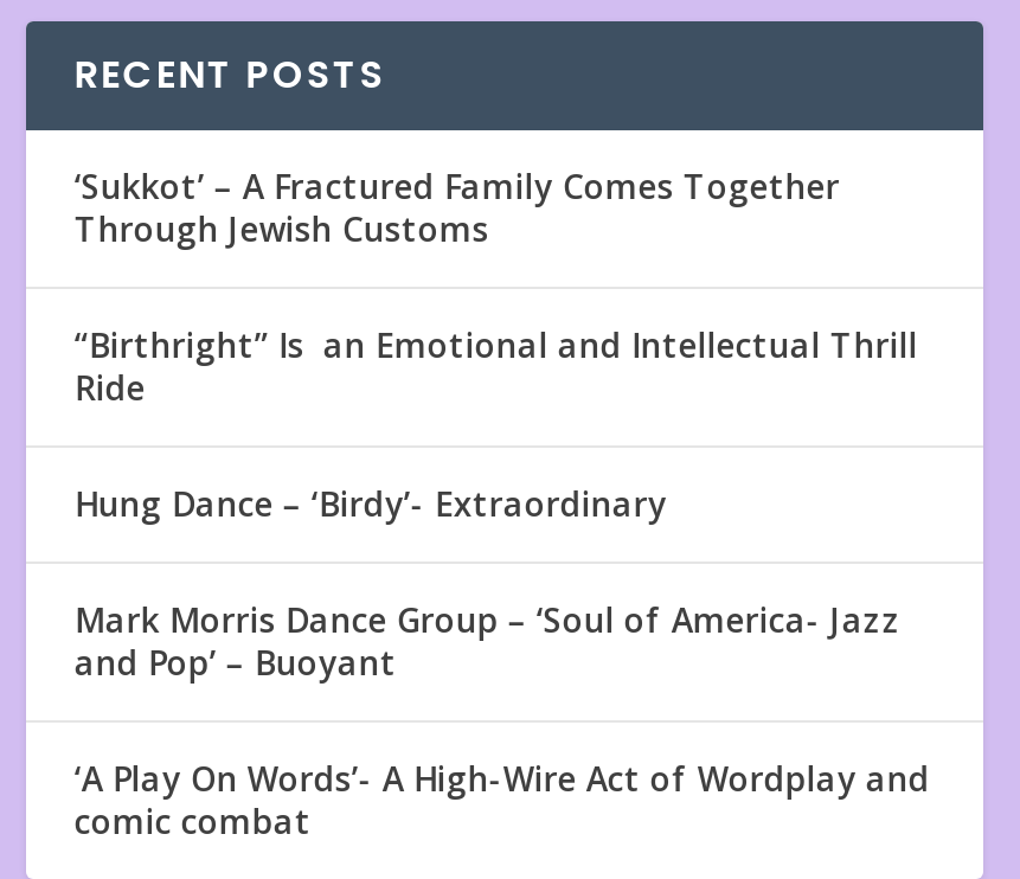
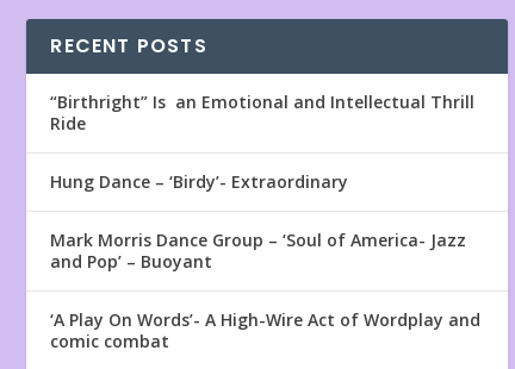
- ‘Sukkot’ – A Fractured Family Comes Together
- Through Jewish Customs
